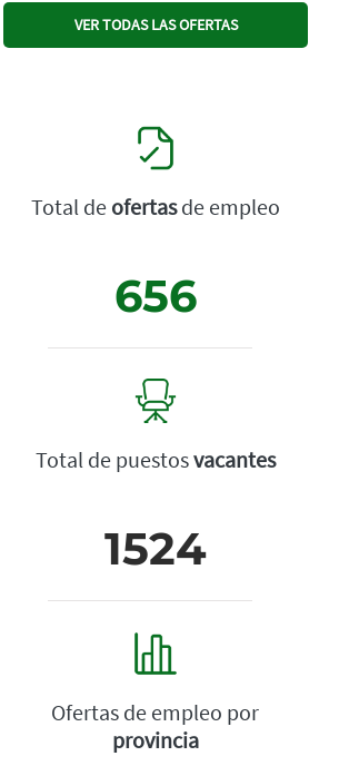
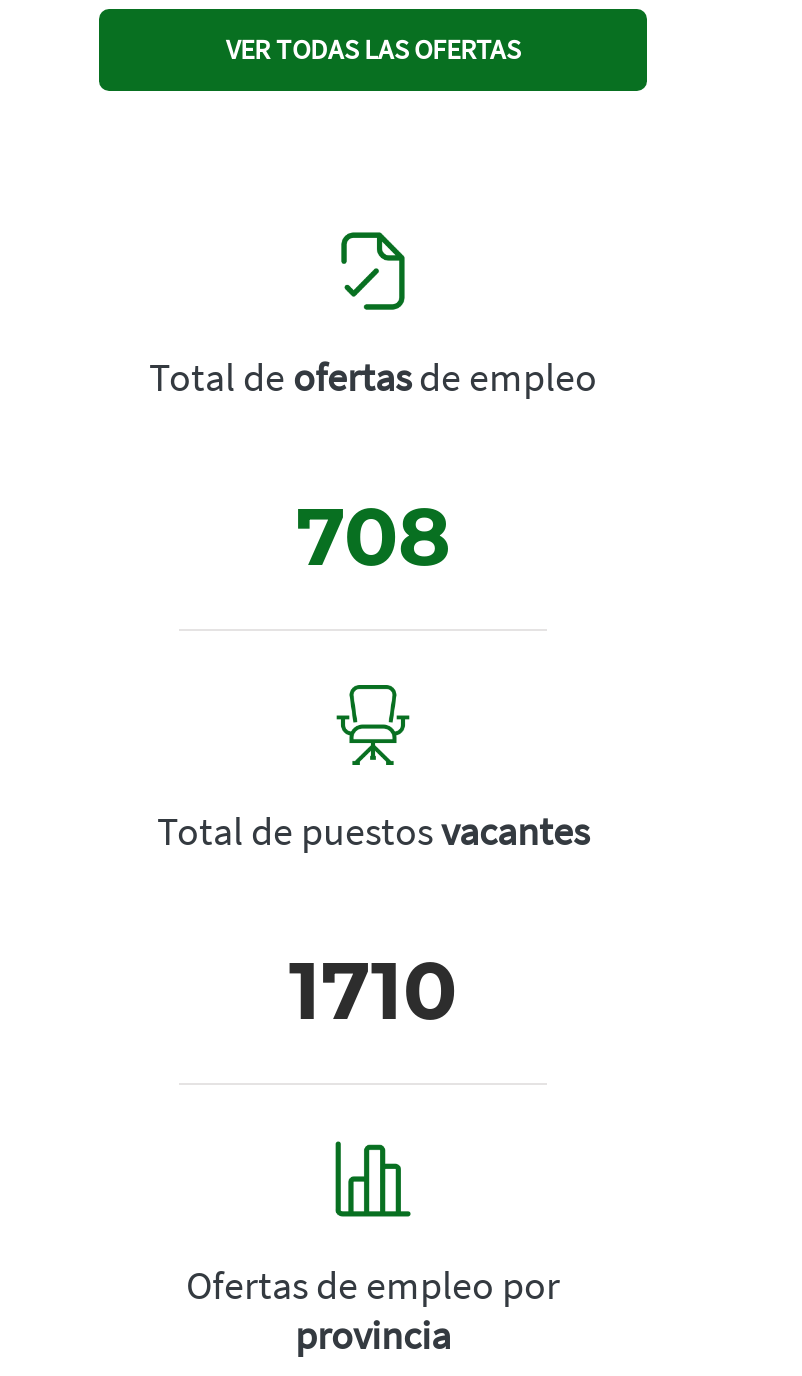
- 656
+ 708

- 1524
+ 1710
